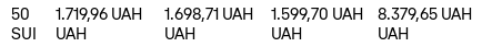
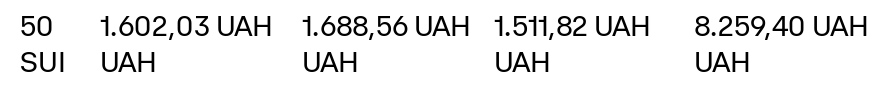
- 1.719,96 UAH
+ 1.602,03 UAH

- 1.698,71 UAH
+ 1.688,56 UAH

- 1.599,70 UAH
+ 1.511,82 UAH

- 8.379,65 UAH
+ 8.259,40 UAH
